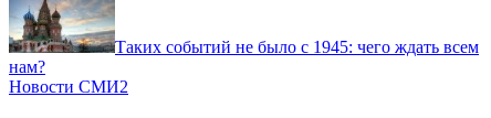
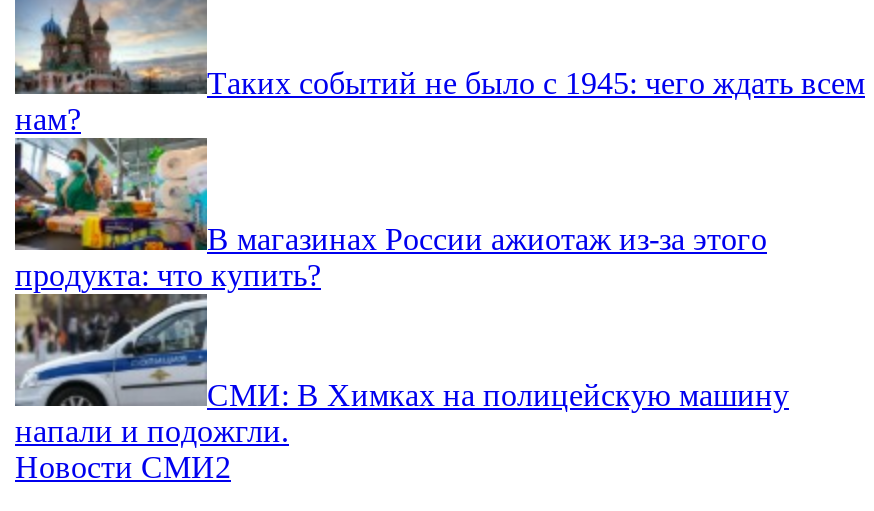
+ [image]
+ В магазинах России ажиотаж из-за этого
+ продукта: что купить?

+ [image]
+ СМИ: В Химках на полицейскую машину
+ напали и подожгли.
